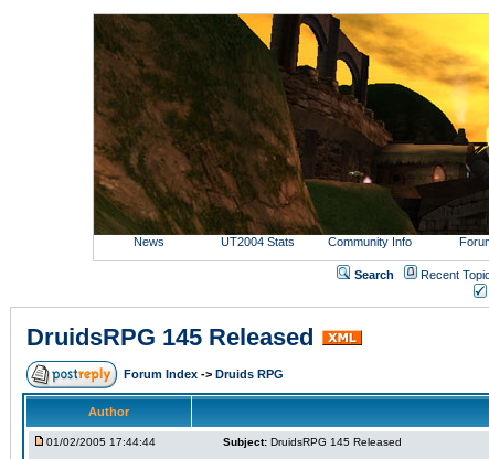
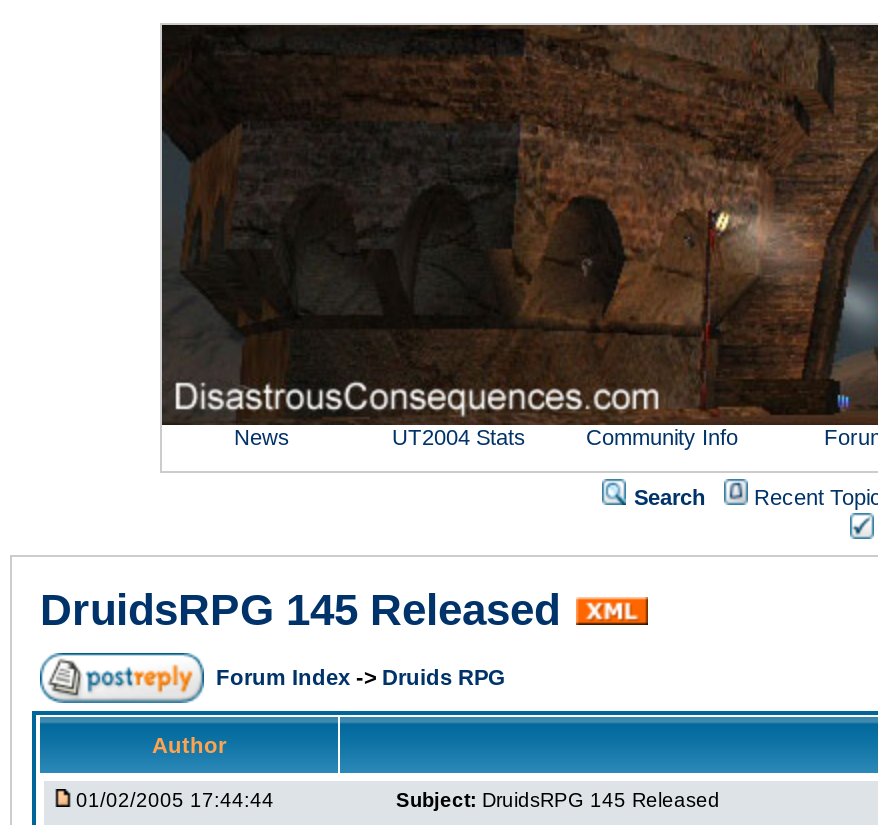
- [image]
+ [image]
